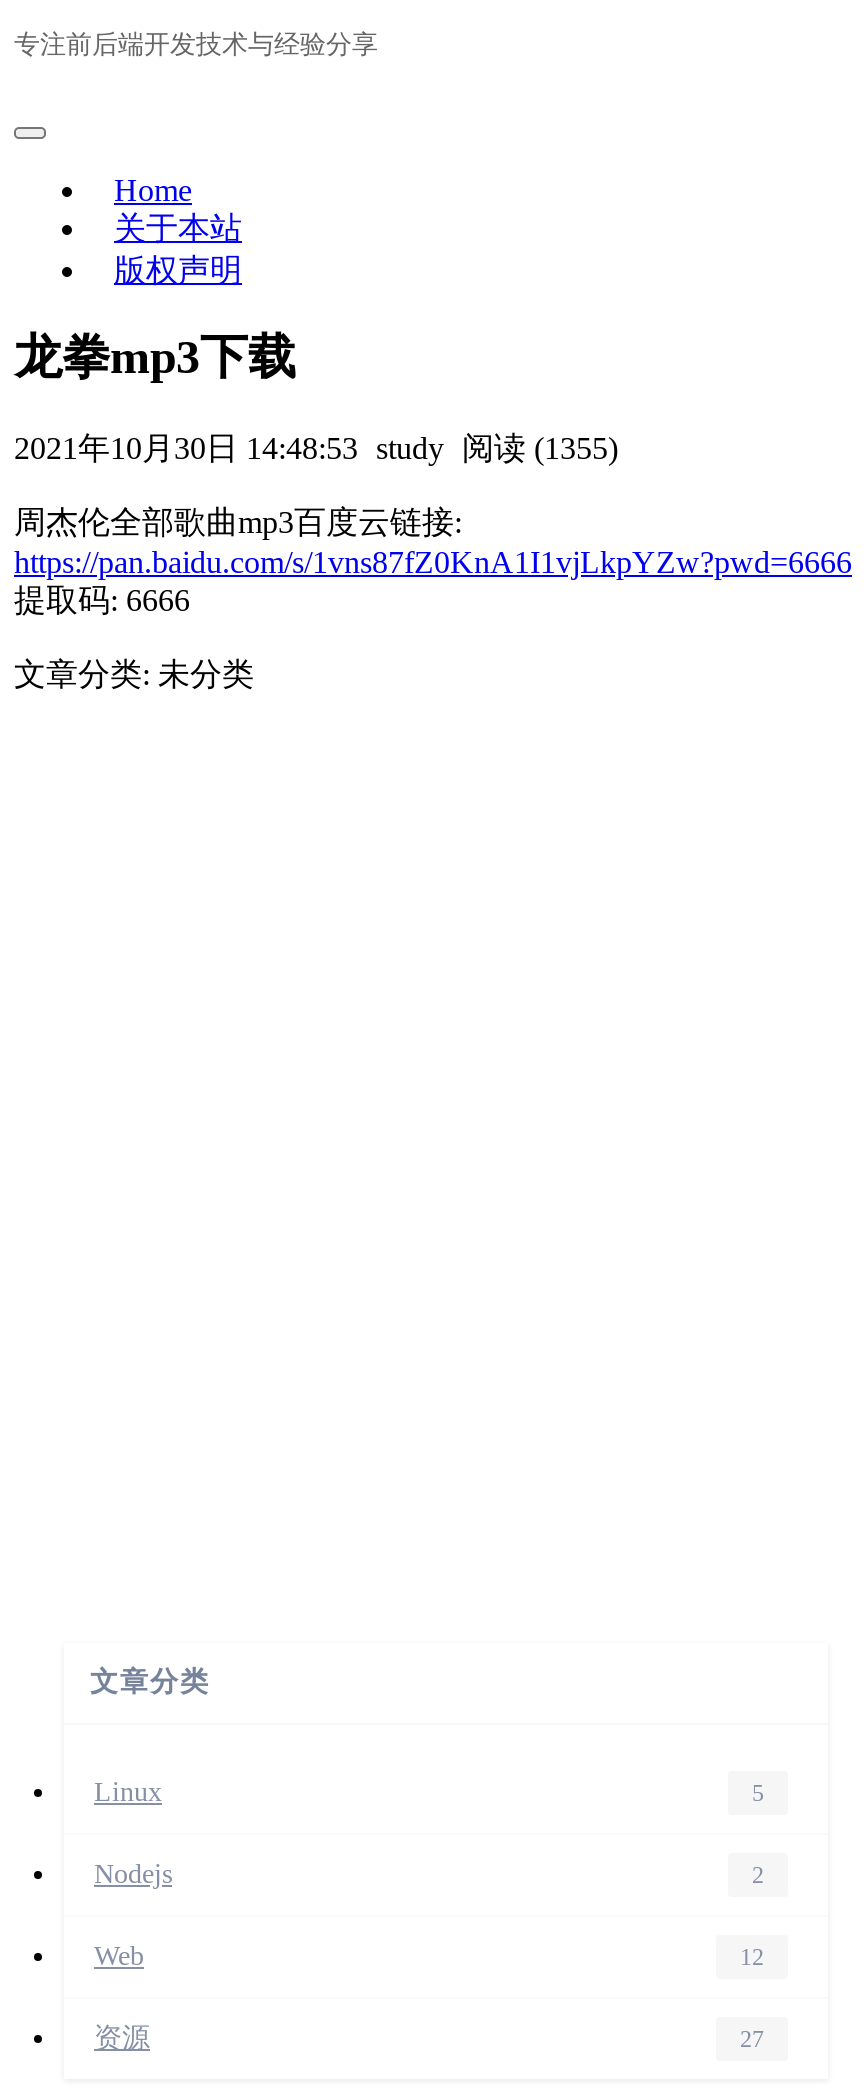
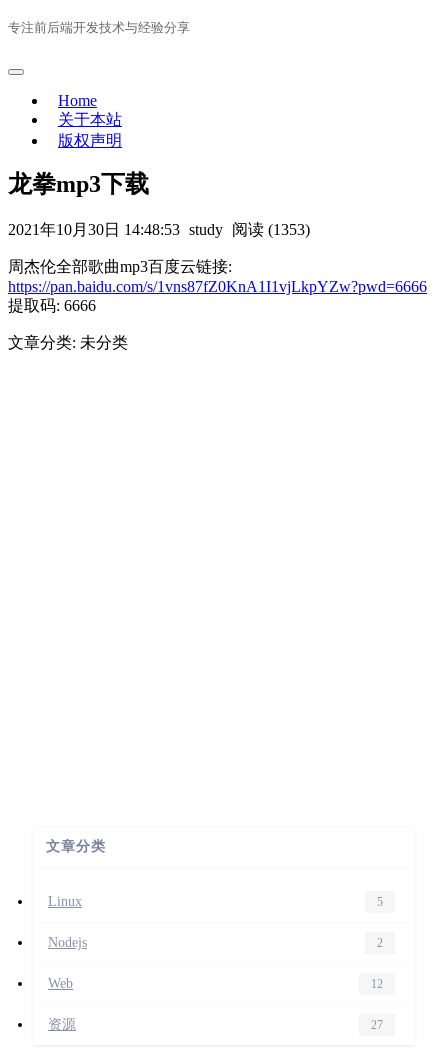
- 2021年10月30日 14:48:53 study 阅读 (1355)
+ 2021年10月30日 14:48:53 study 阅读 (1353)
